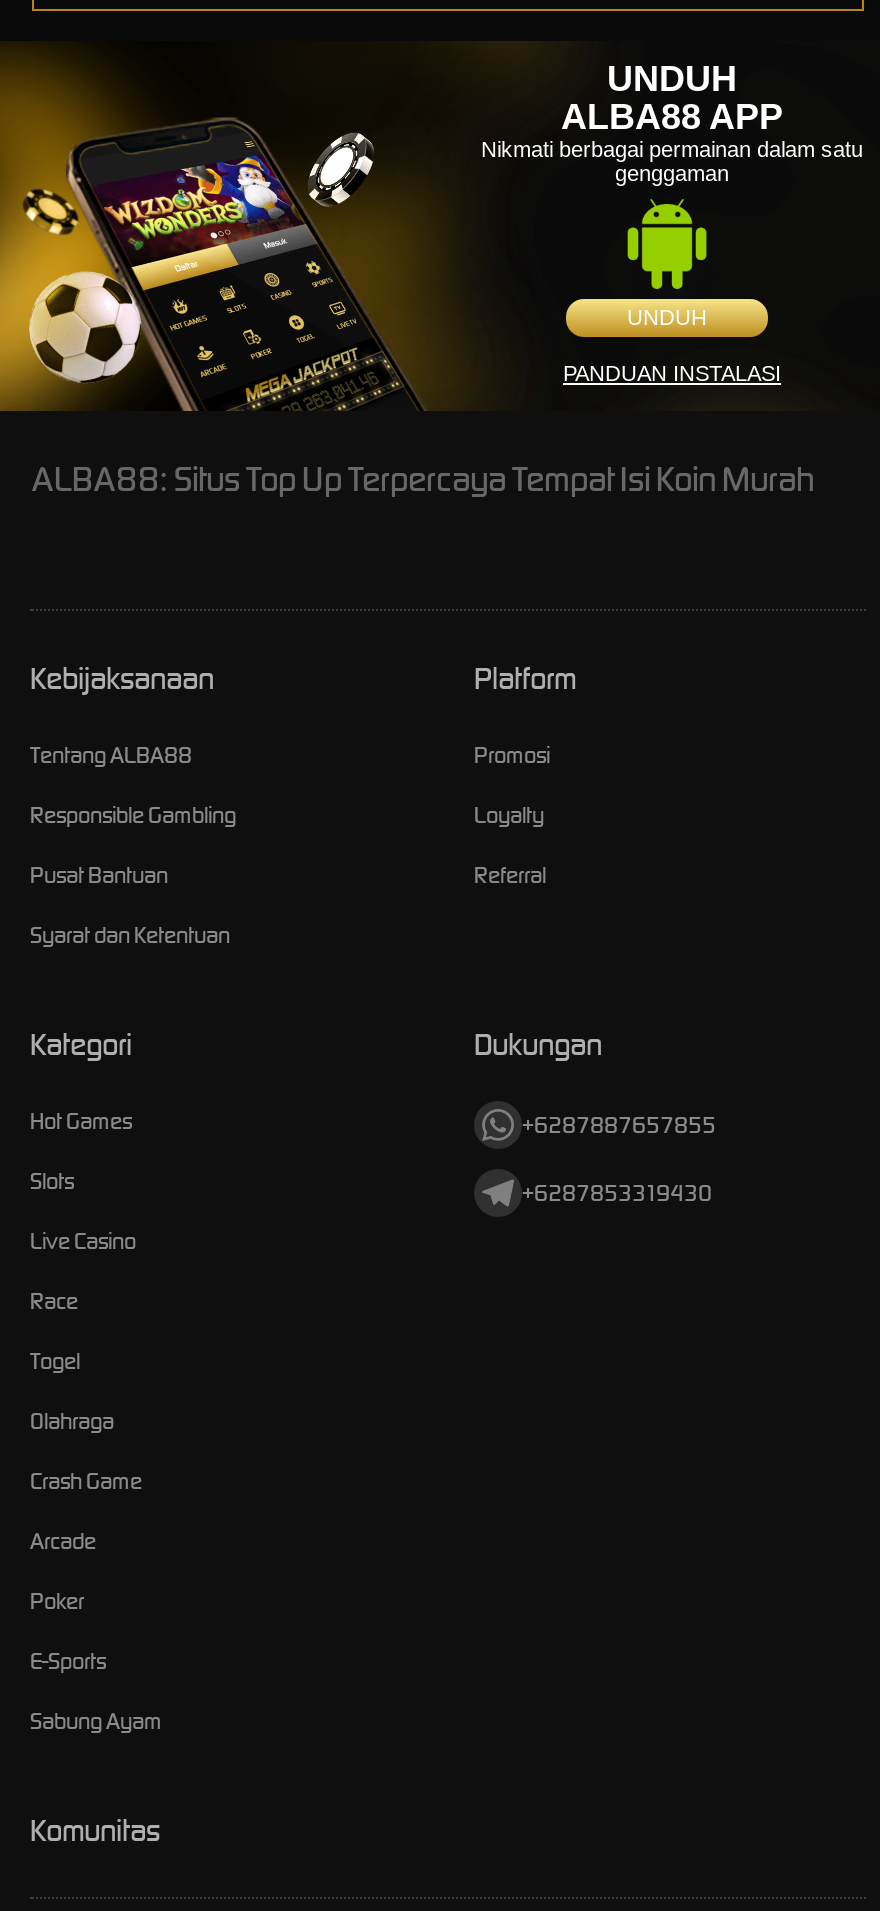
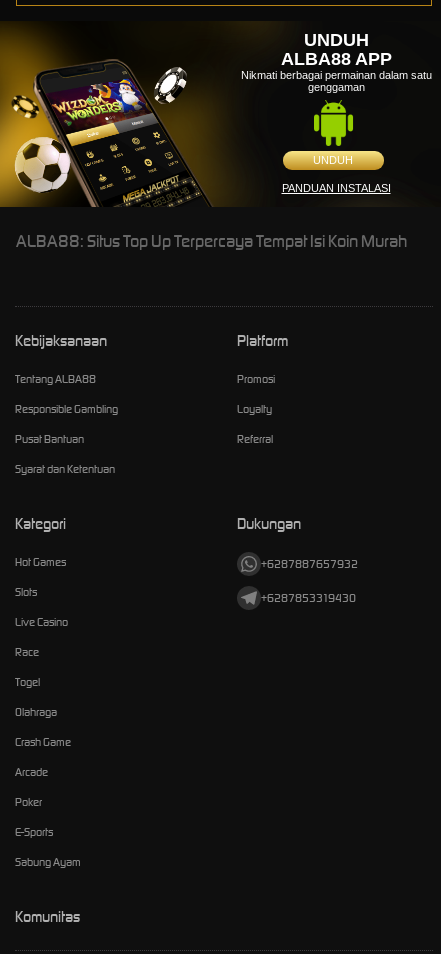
- +6287887657855
+ +6287887657932
